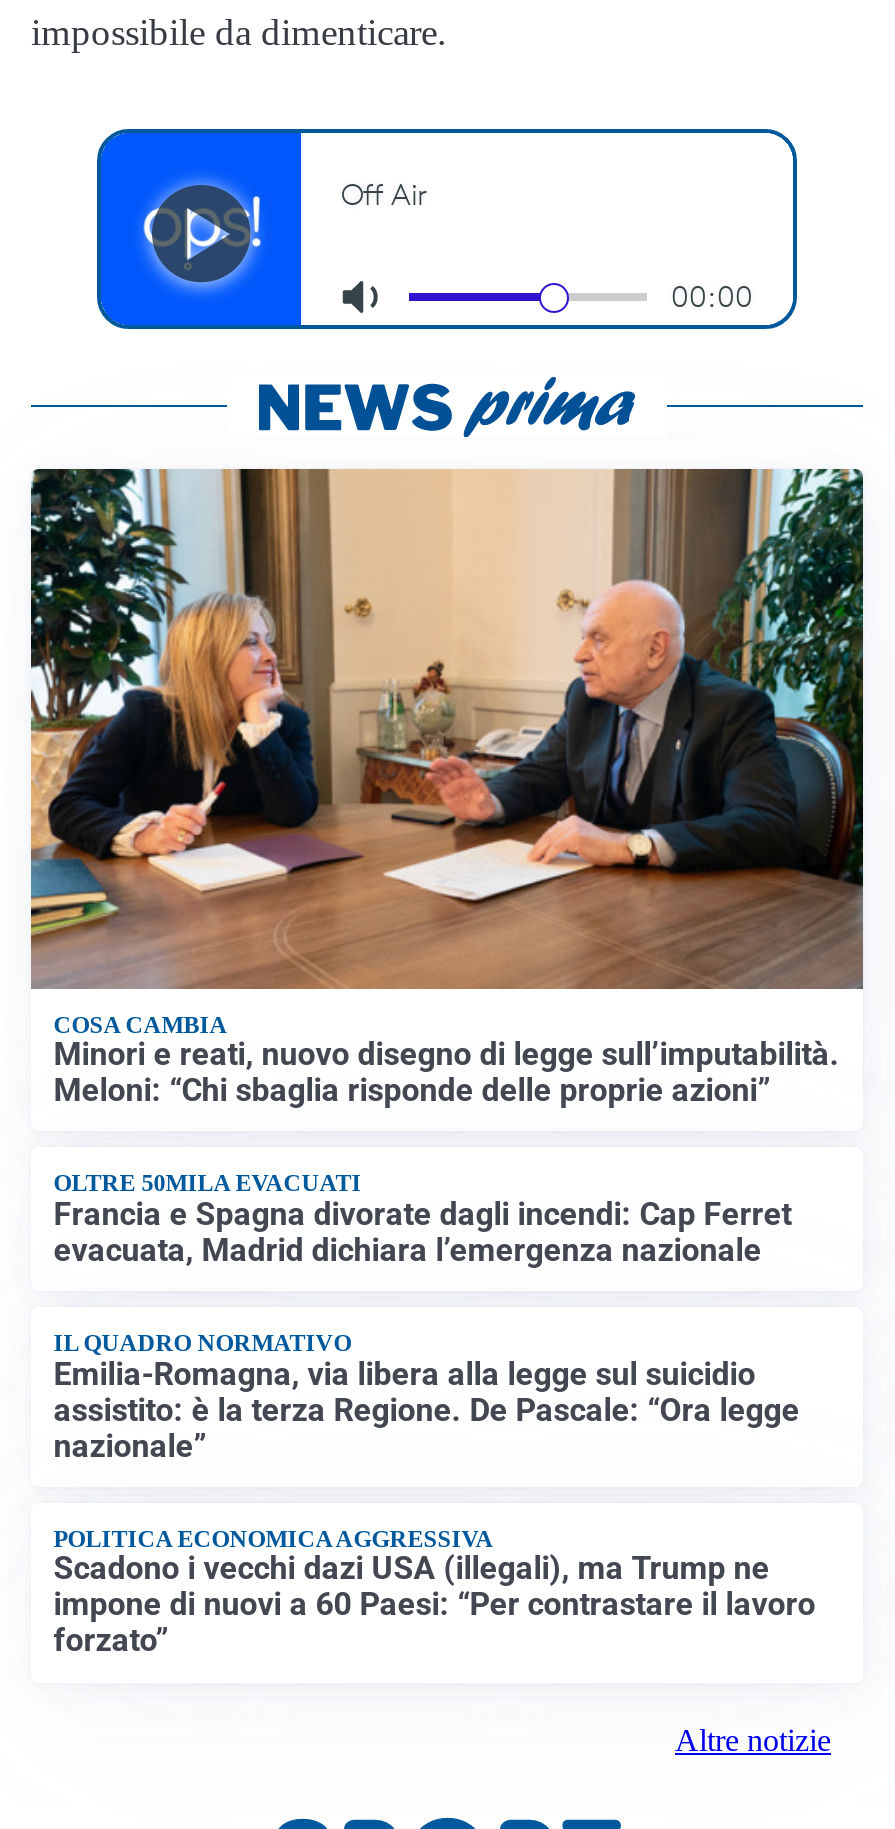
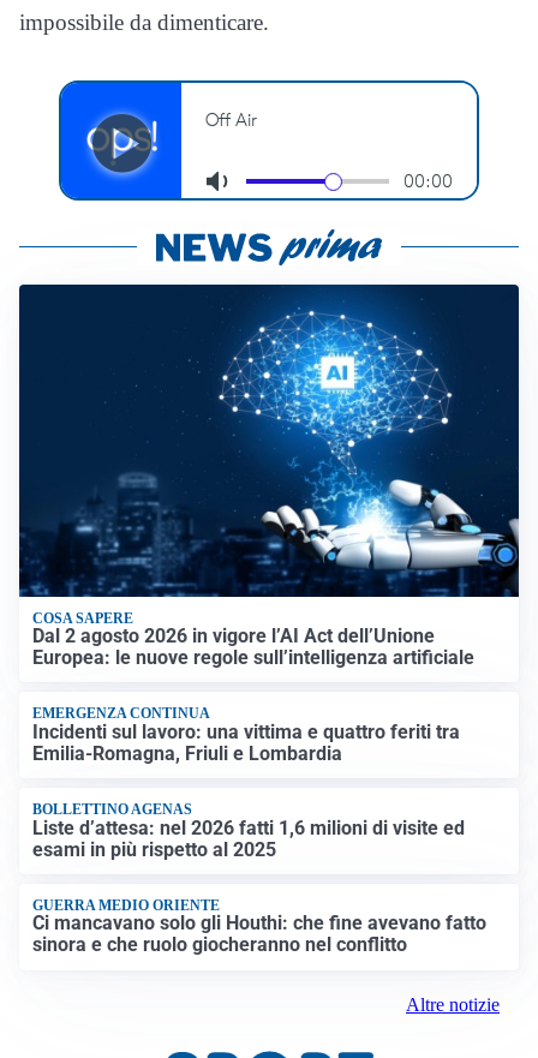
- [image]
- COSA CAMBIA
- Minori e reati, nuovo disegno di legge sull’imputabilità.
- Meloni: “Chi sbaglia risponde delle proprie azioni”
+ [image]
+ COSA SAPERE
+ Dal 2 agosto 2026 in vigore l’AI Act dell’Unione
+ Europea: le nuove regole sull’intelligenza artificiale

- OLTRE 50MILA EVACUATI
- Francia e Spagna divorate dagli incendi: Cap Ferret
- evacuata, Madrid dichiara l’emergenza nazionale
+ EMERGENZA CONTINUA
+ Incidenti sul lavoro: una vittima e quattro feriti tra
+ Emilia-Romagna, Friuli e Lombardia

- IL QUADRO NORMATIVO
- Emilia-Romagna, via libera alla legge sul suicidio
- assistito: è la terza Regione. De Pascale: “Ora legge
- nazionale”
+ BOLLETTINO AGENAS
+ Liste d’attesa: nel 2026 fatti 1,6 milioni di visite ed
+ esami in più rispetto al 2025

- POLITICA ECONOMICA AGGRESSIVA
- Scadono i vecchi dazi USA (illegali), ma Trump ne
- impone di nuovi a 60 Paesi: “Per contrastare il lavoro
- forzato”
+ GUERRA MEDIO ORIENTE
+ Ci mancavano solo gli Houthi: che fine avevano fatto
+ sinora e che ruolo giocheranno nel conflitto
